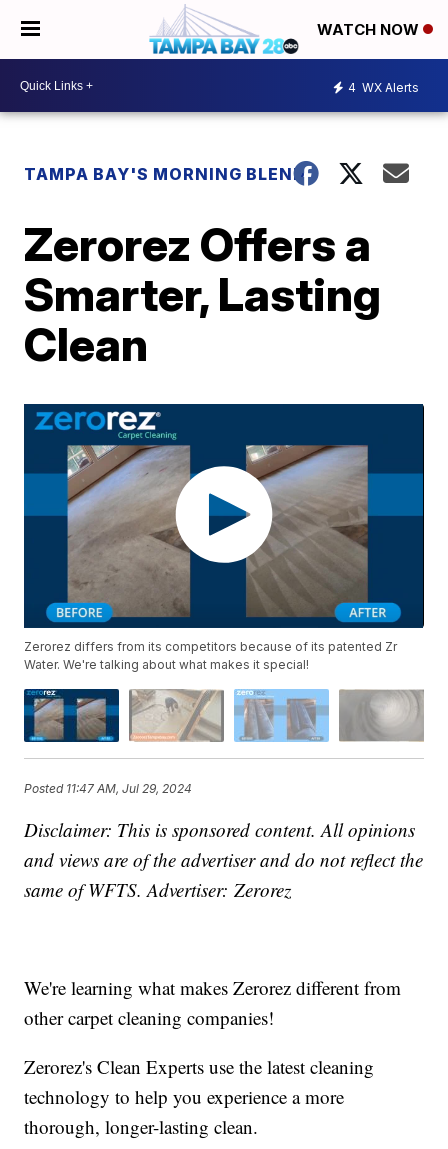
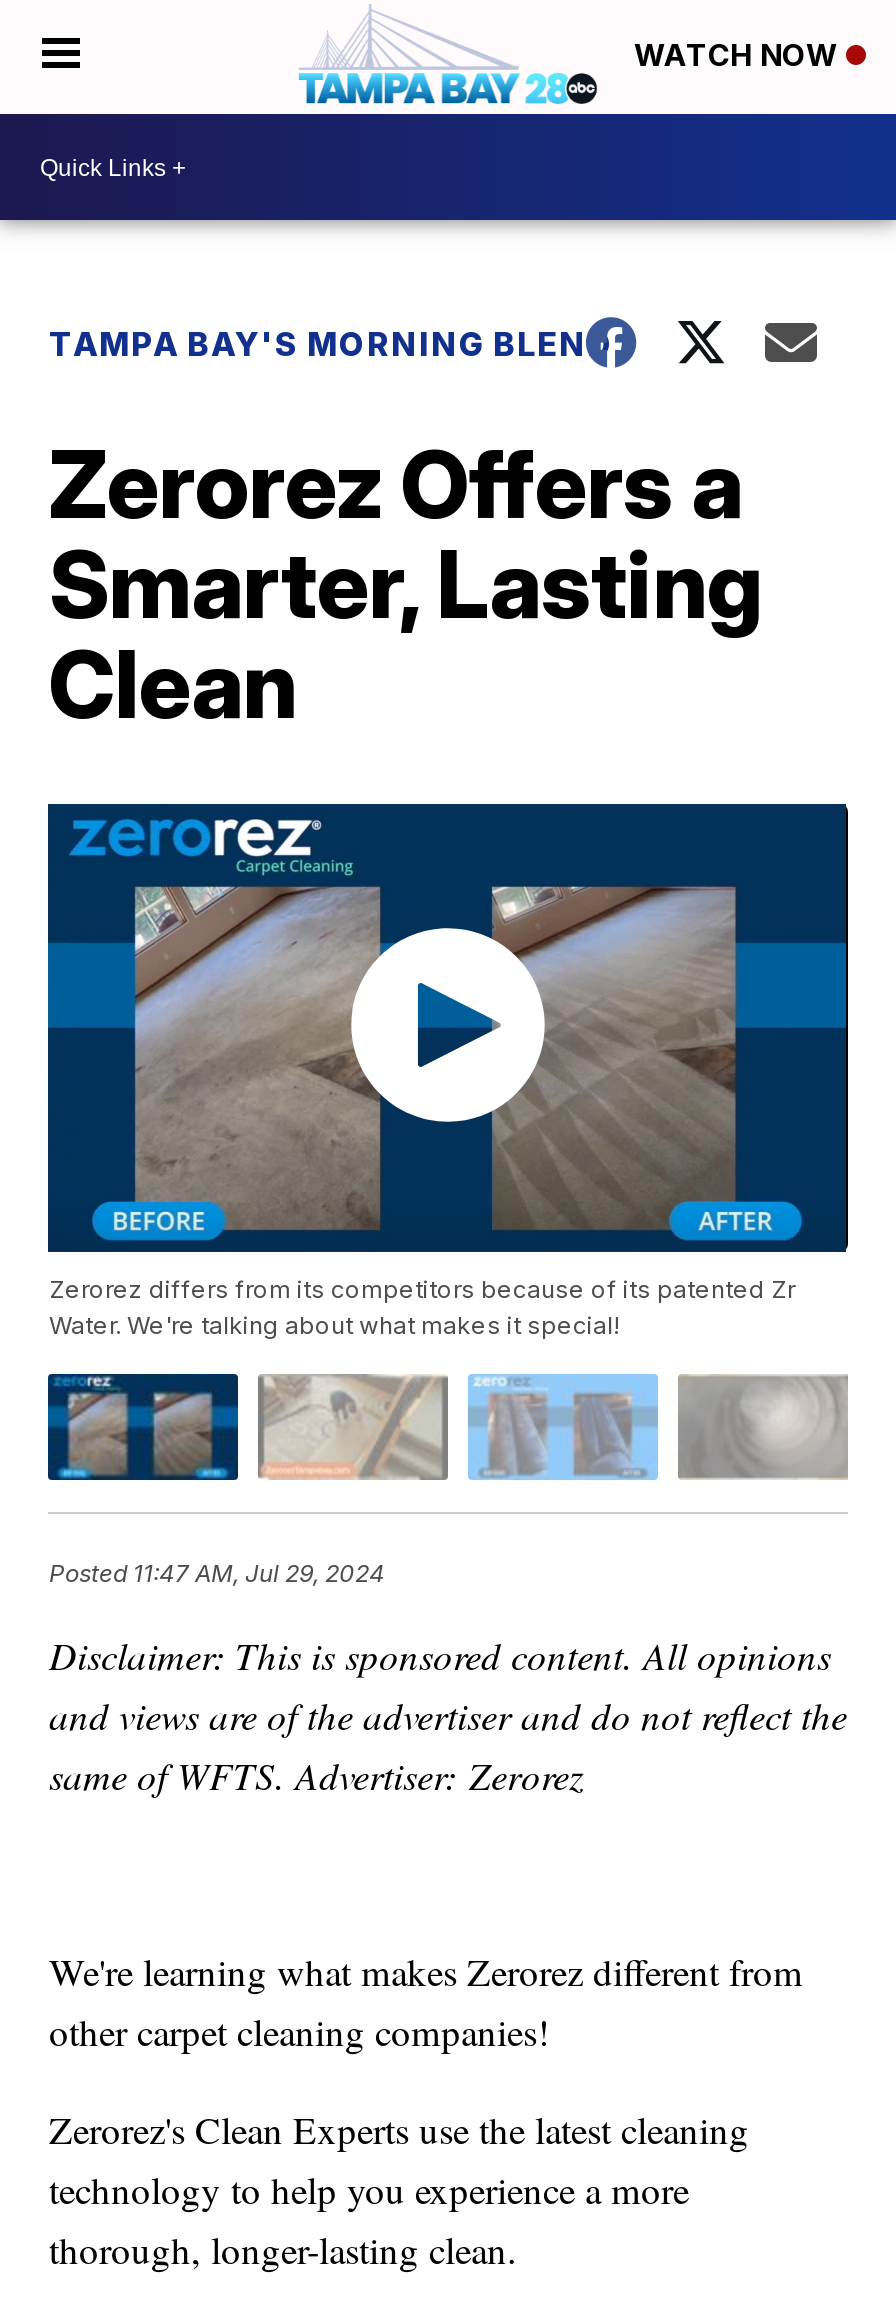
- 4 WX Alerts
